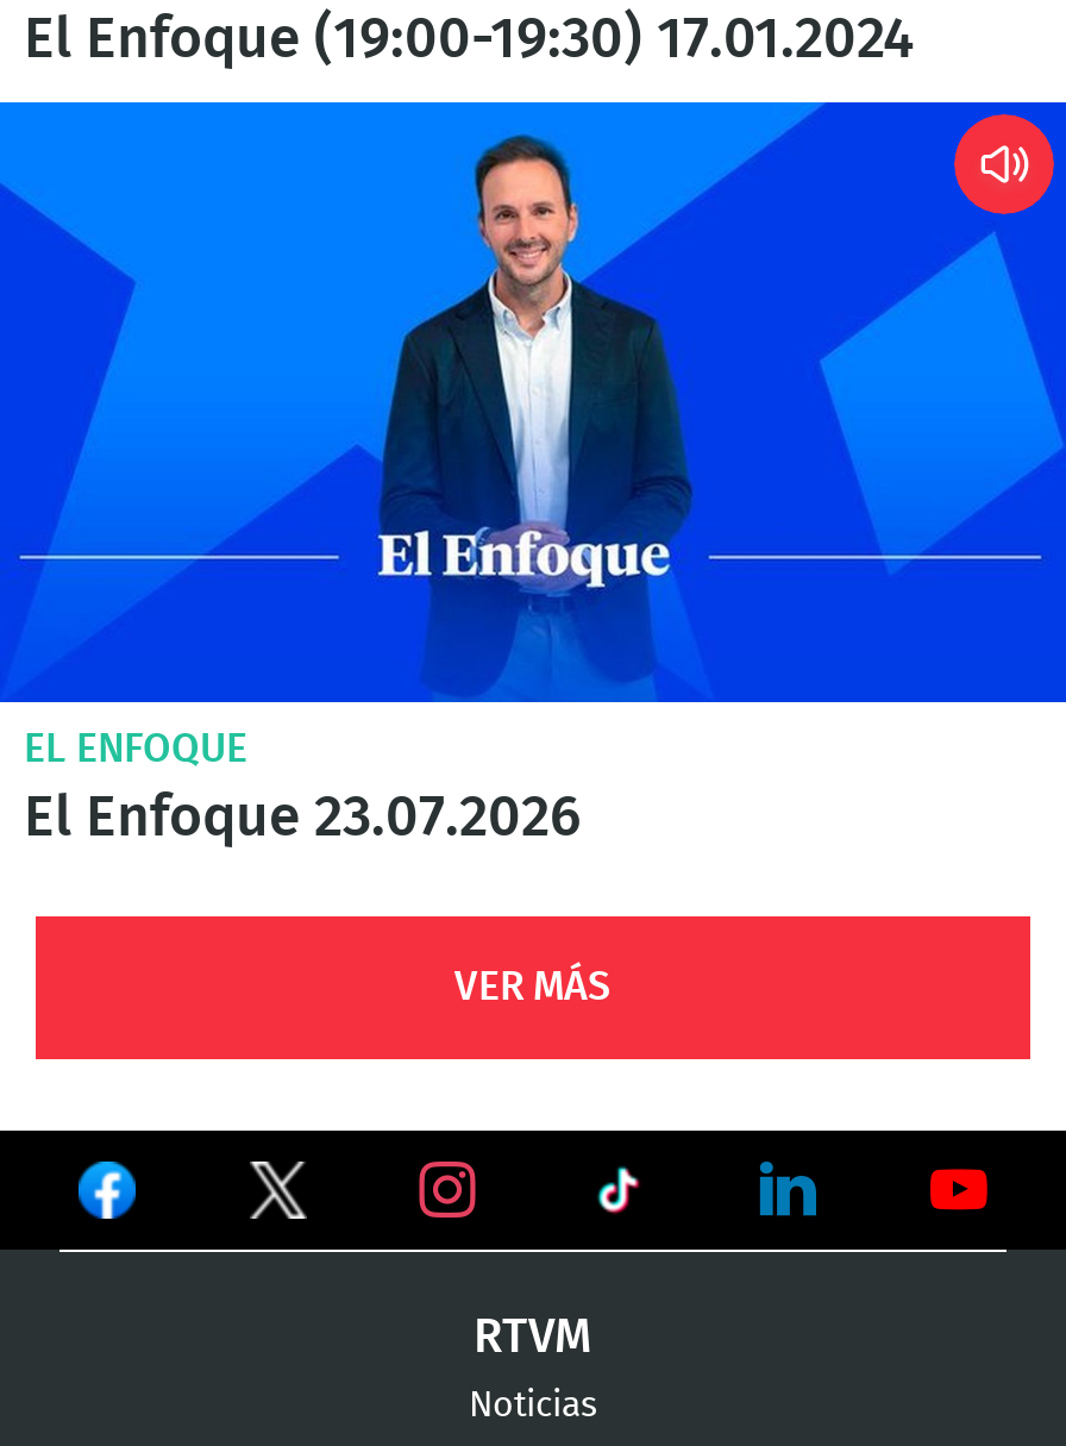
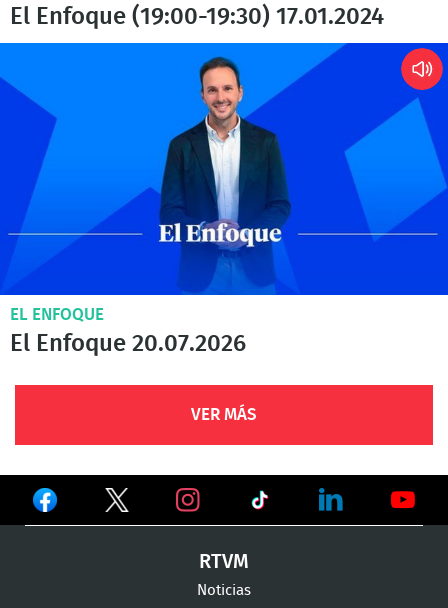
- El Enfoque 23.07.2026
+ El Enfoque 20.07.2026
